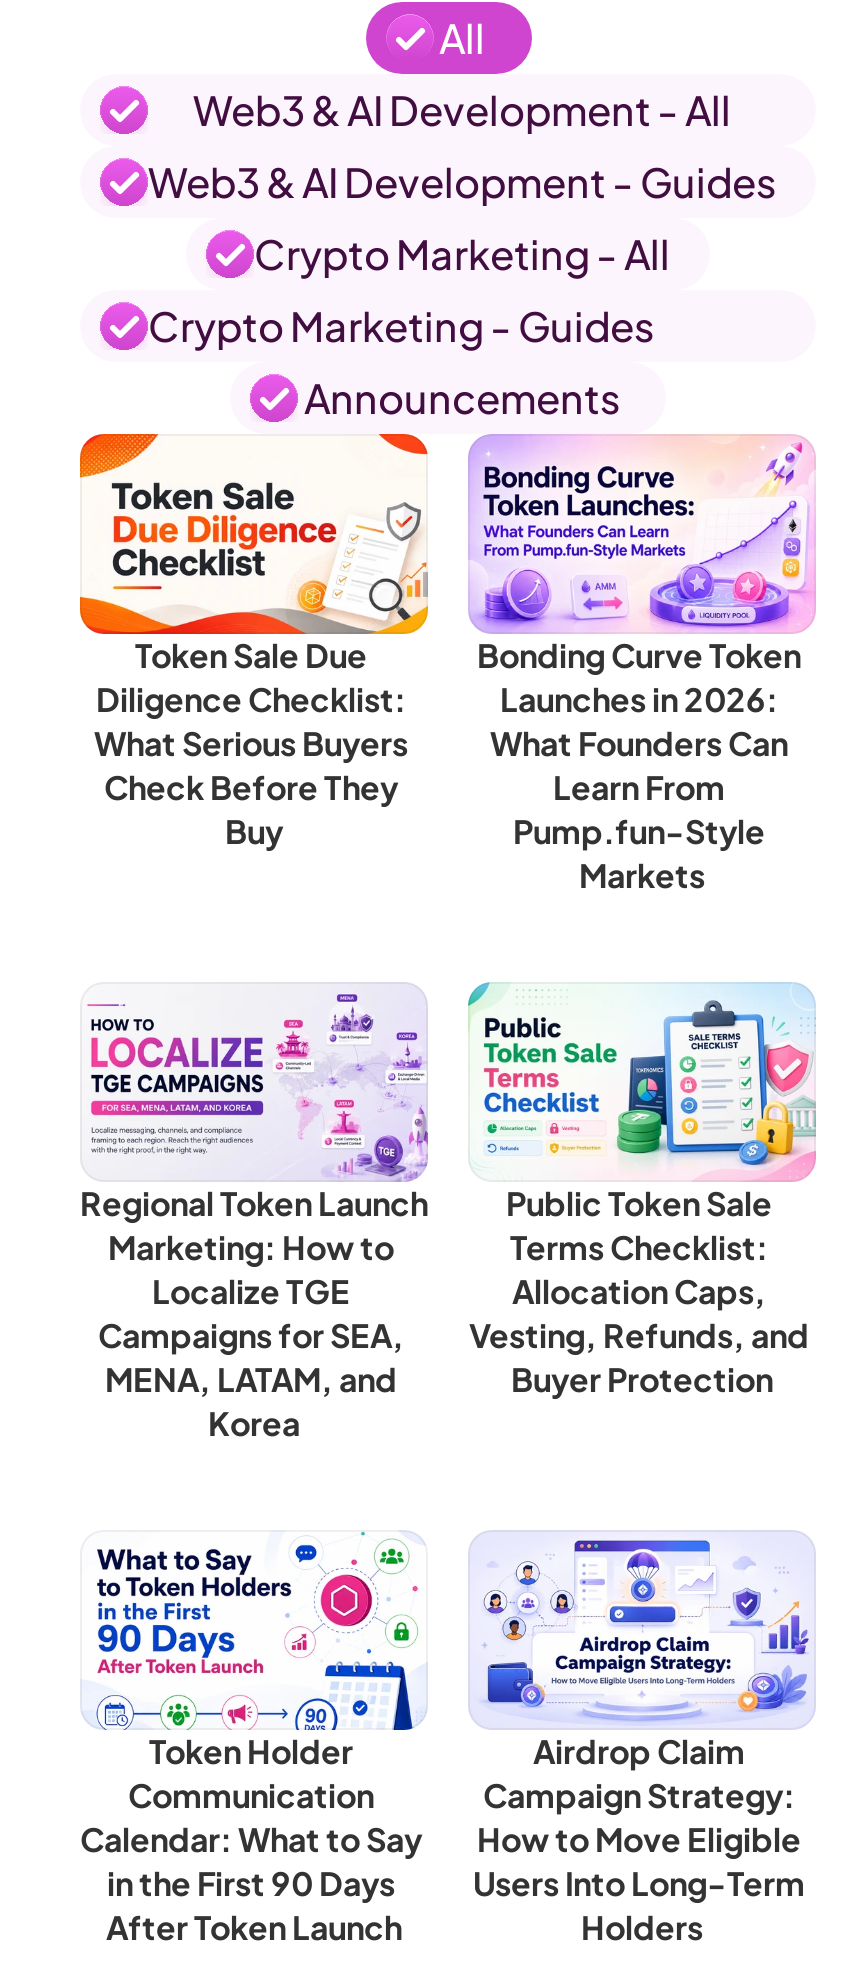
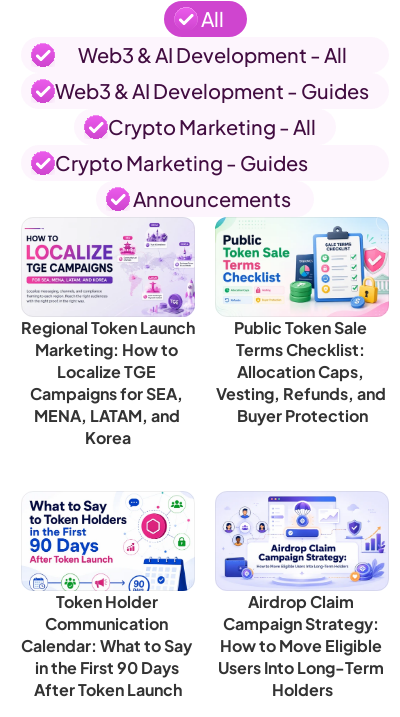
- [image]
- Token Sale Due
- Diligence Checklist:
- What Serious Buyers
- Check Before They
- Buy

- [image]
- Bonding Curve Token
- Launches in 2026:
- What Founders Can
- Learn From
- Pump.fun-Style
- Markets
